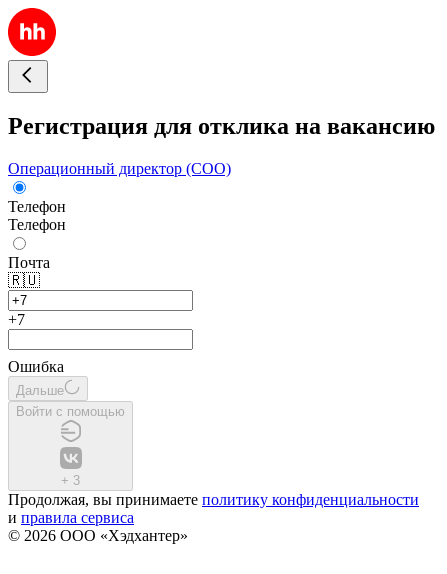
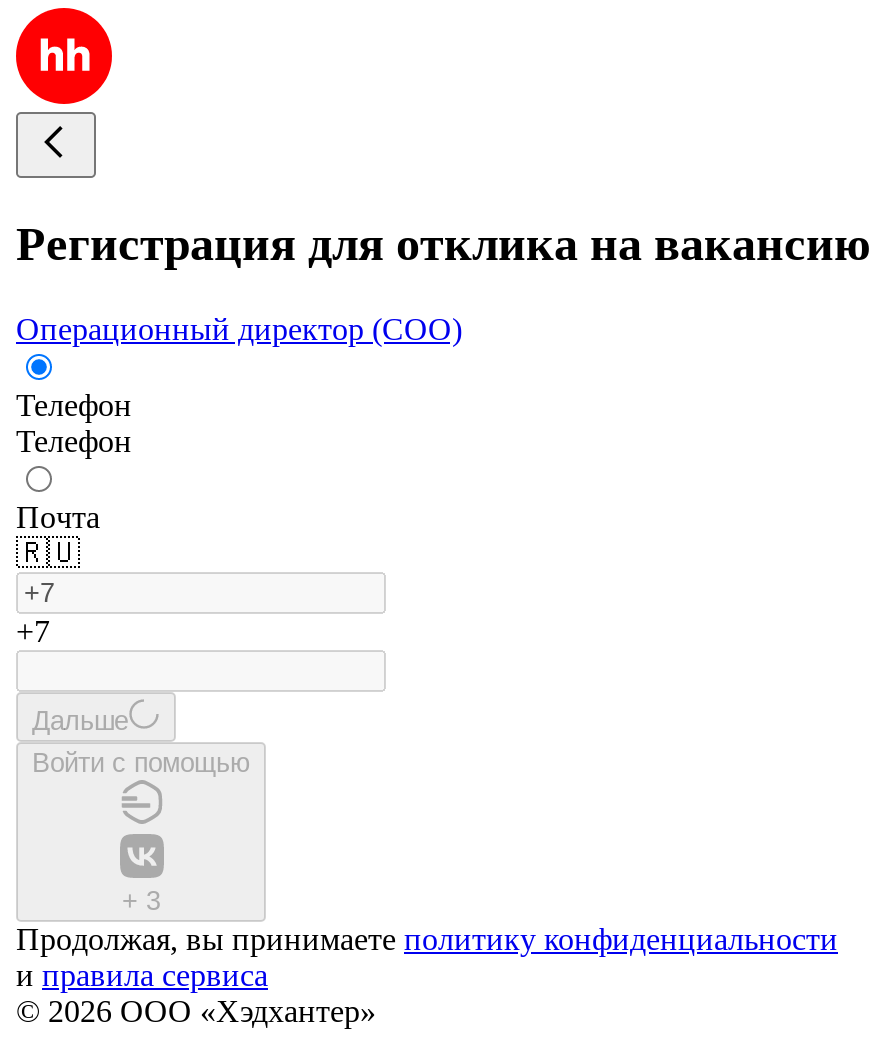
- Ошибка
